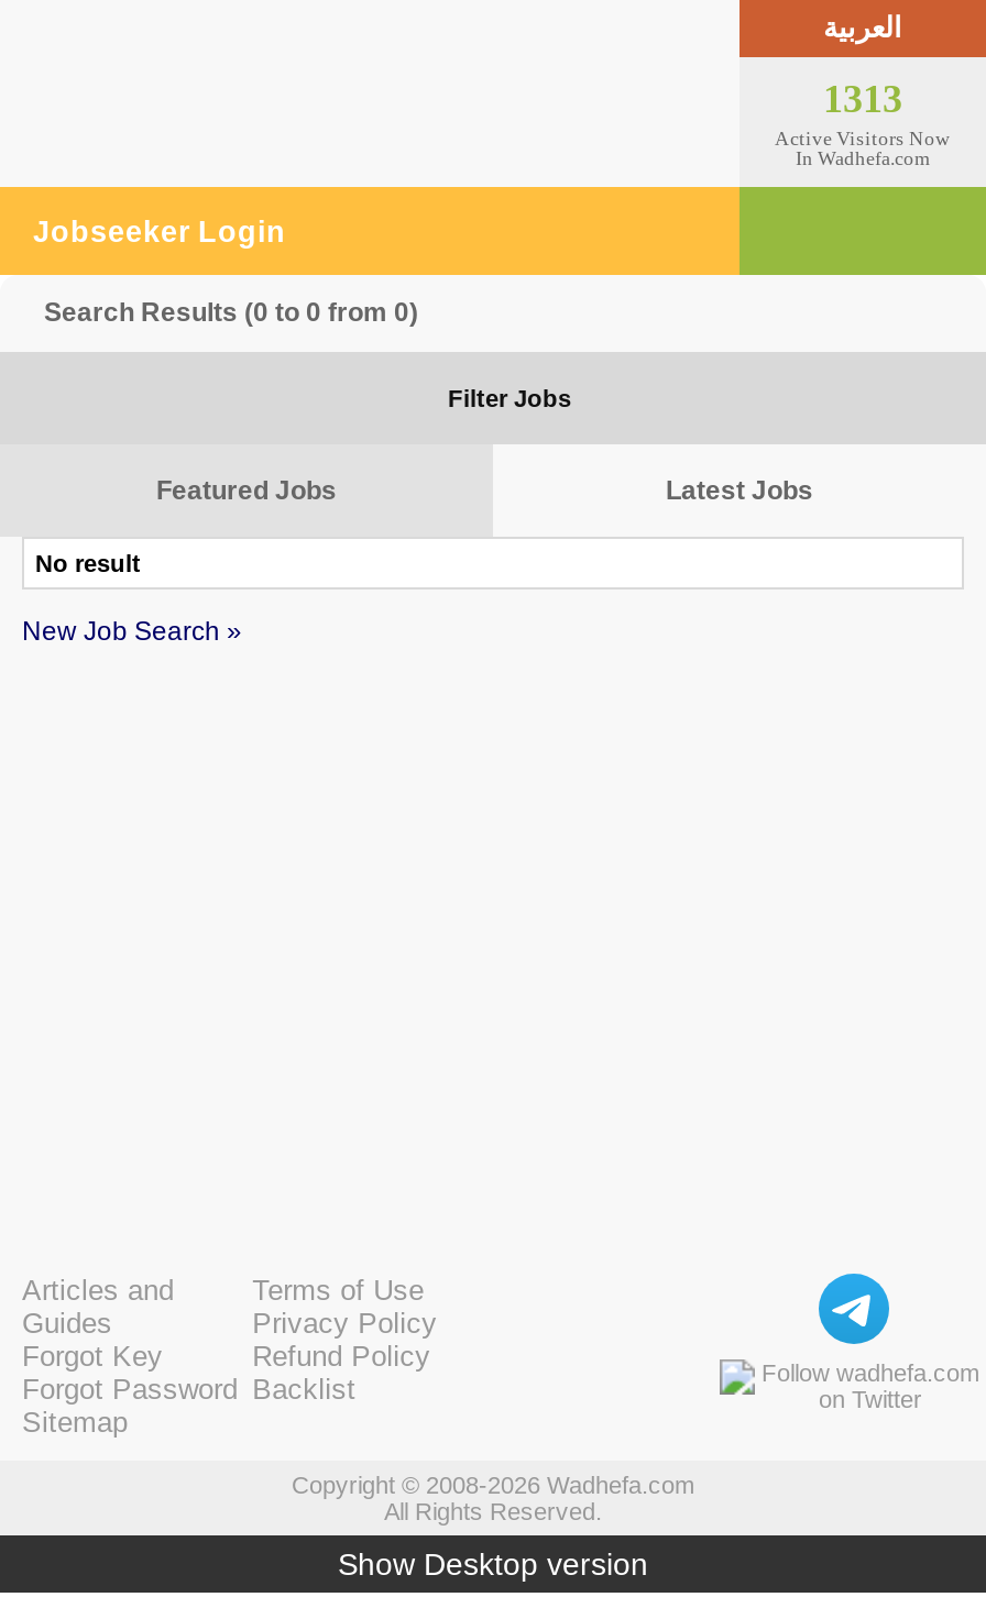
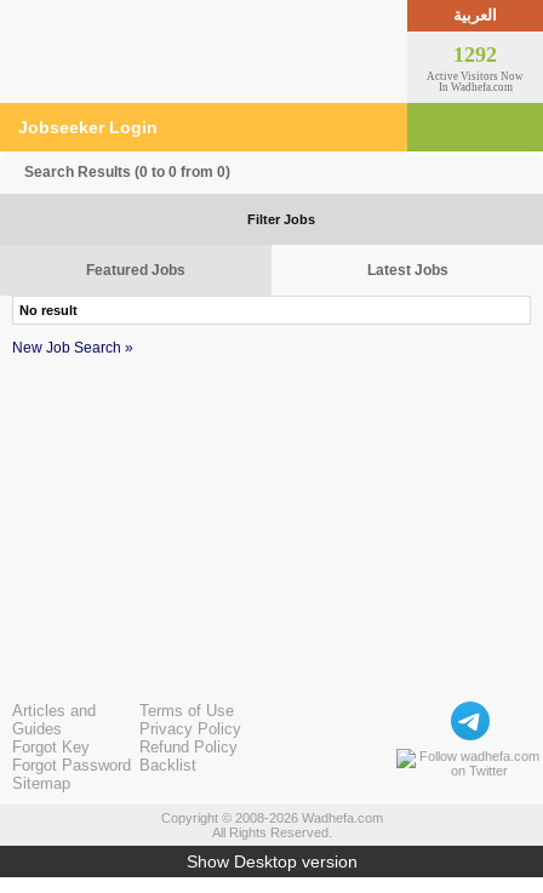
- 1313
+ 1292
